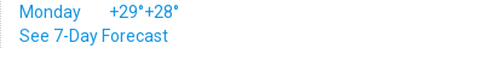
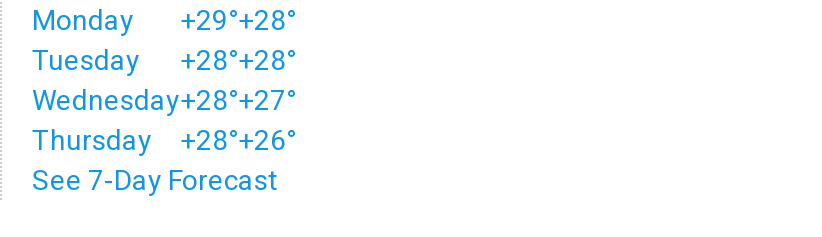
+ Tuesday
+ +28°+28°
+ Wednesday+28°+27°
+ Thursday
+ +28°+26°
